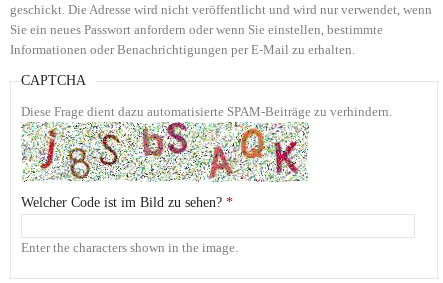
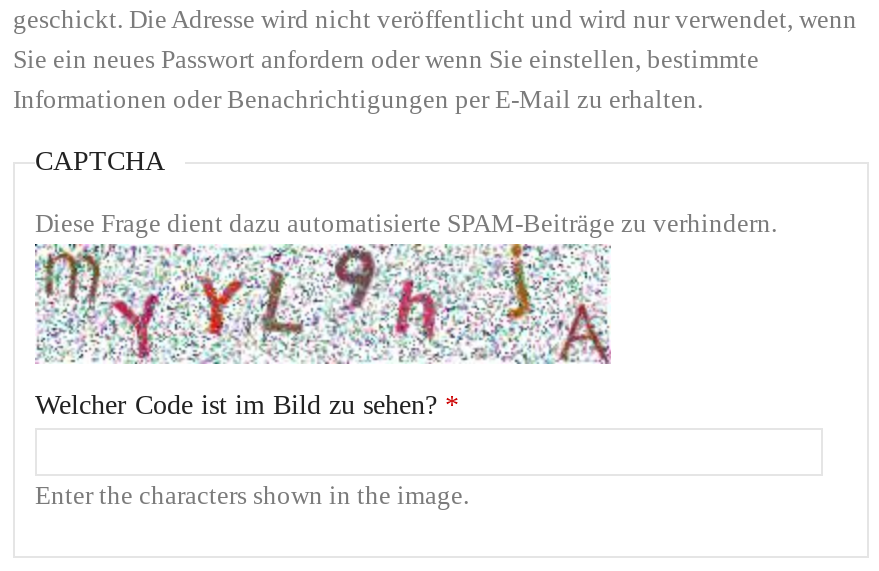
- [image]
+ [image]
